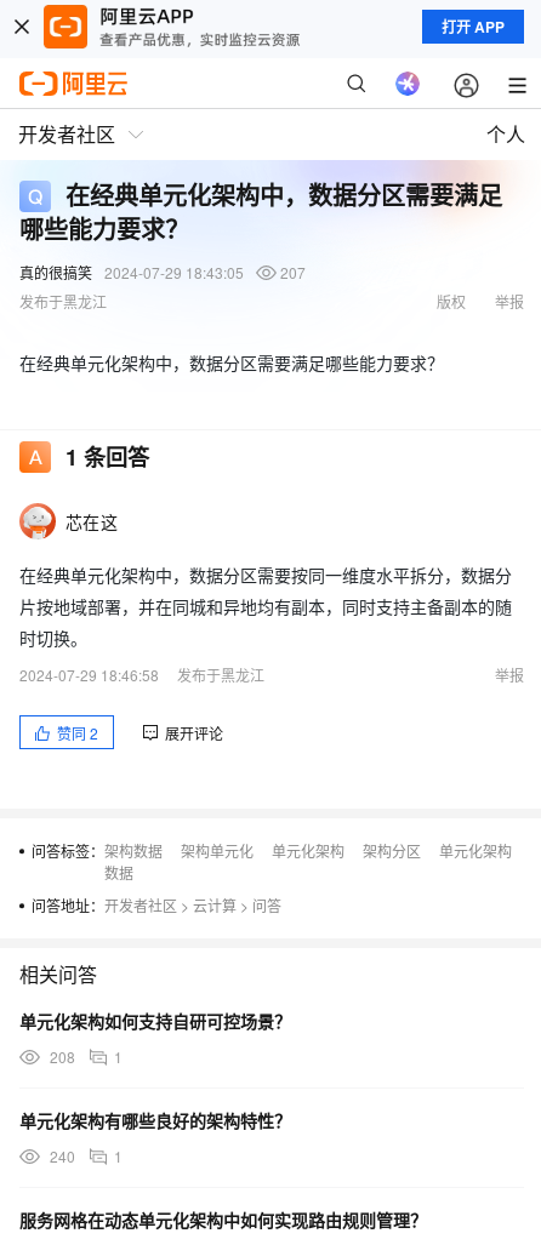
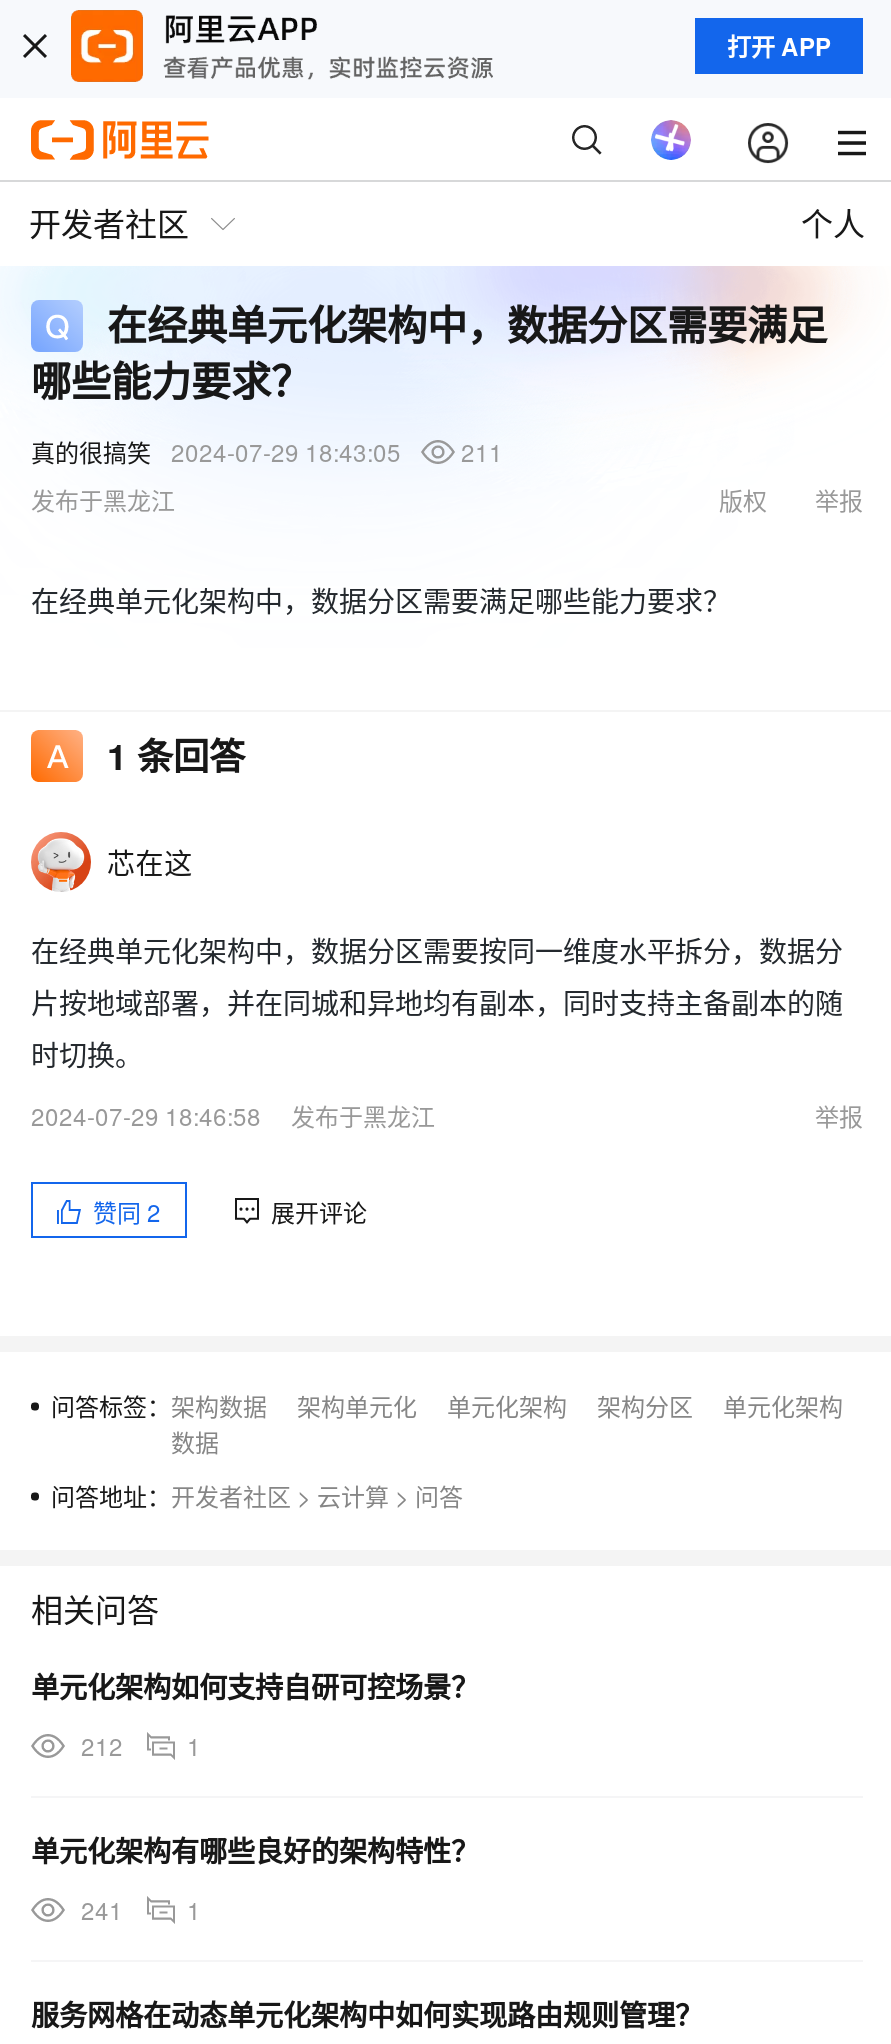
- 真的很搞笑 2024-07-29 18:43:05 207
+ 真的很搞笑 2024-07-29 18:43:05 211

- 208 1
+ 212 1

- 240 1
+ 241 1
